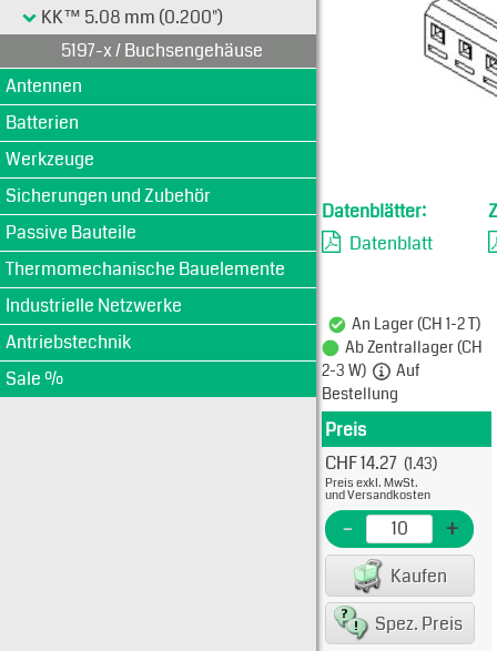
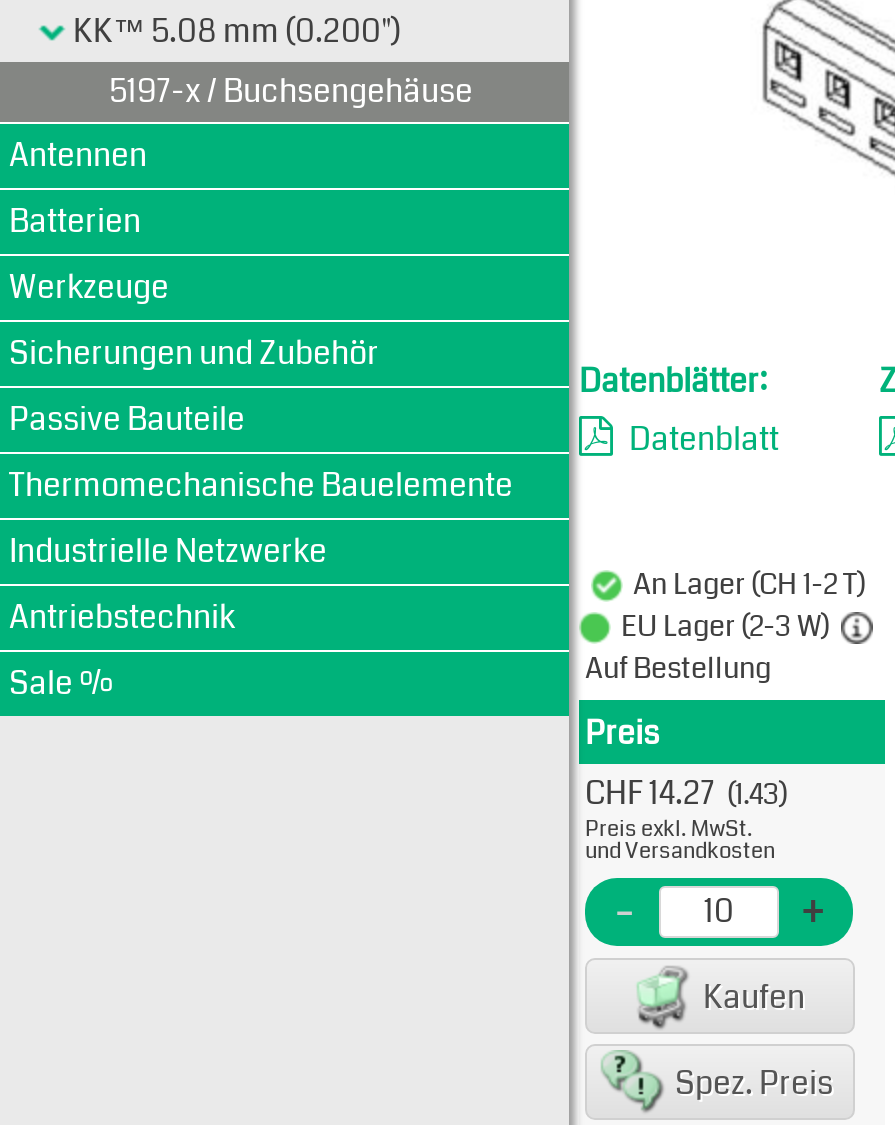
- Ab Zentrallager (CH
- 2-3 W)
- Auf
- Bestellung
+ EU Lager (2-3 W)
+ Auf Bestellung
